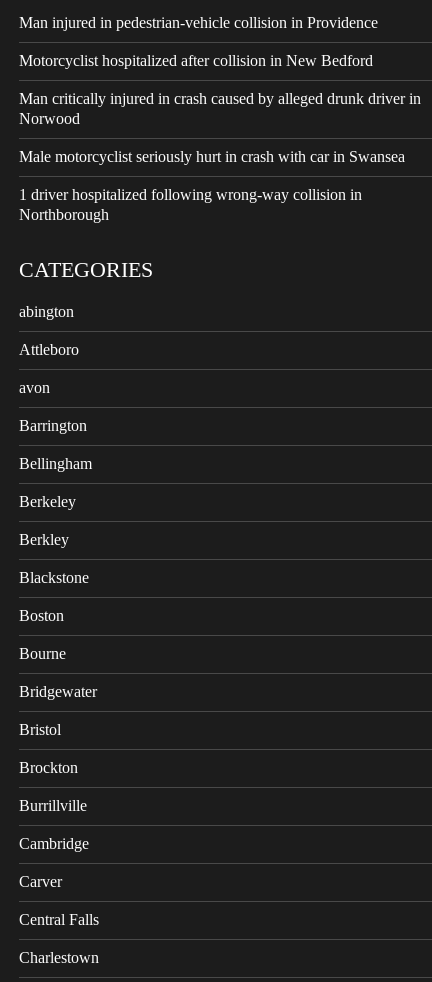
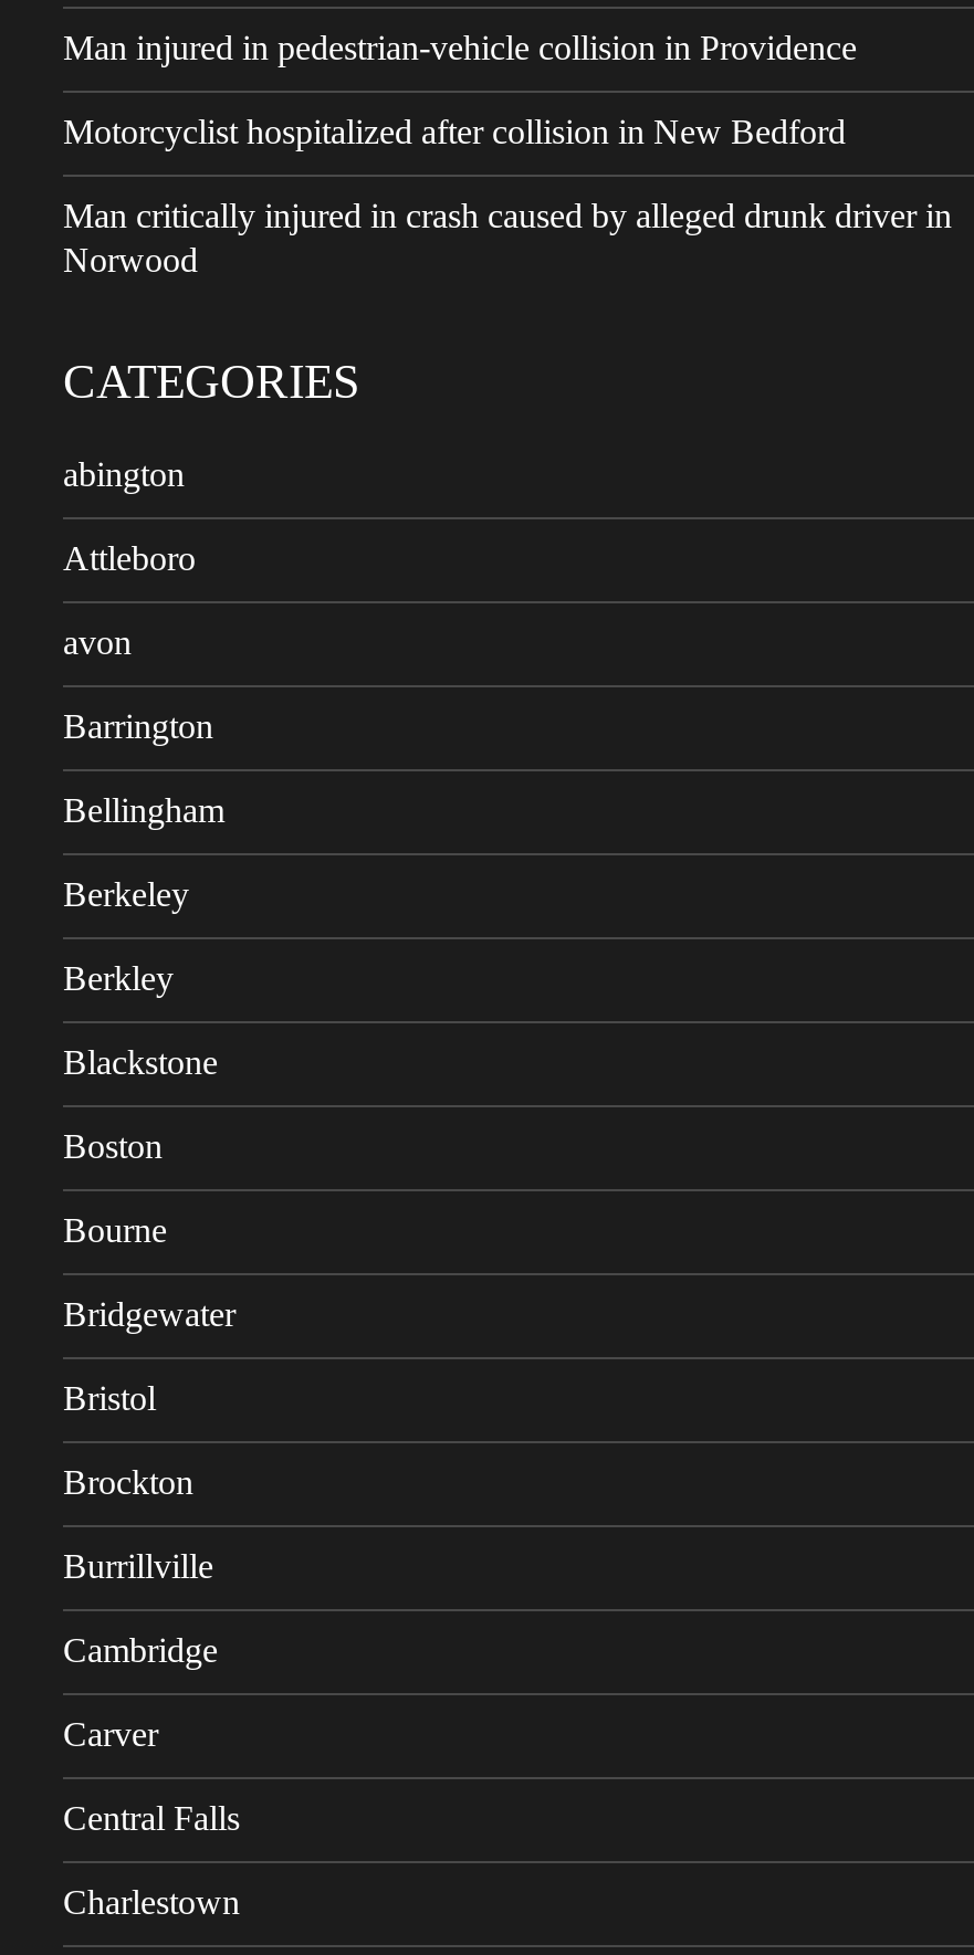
- Male motorcyclist seriously hurt in crash with car in Swansea
- 1 driver hospitalized following wrong-way collision in
- Northborough
